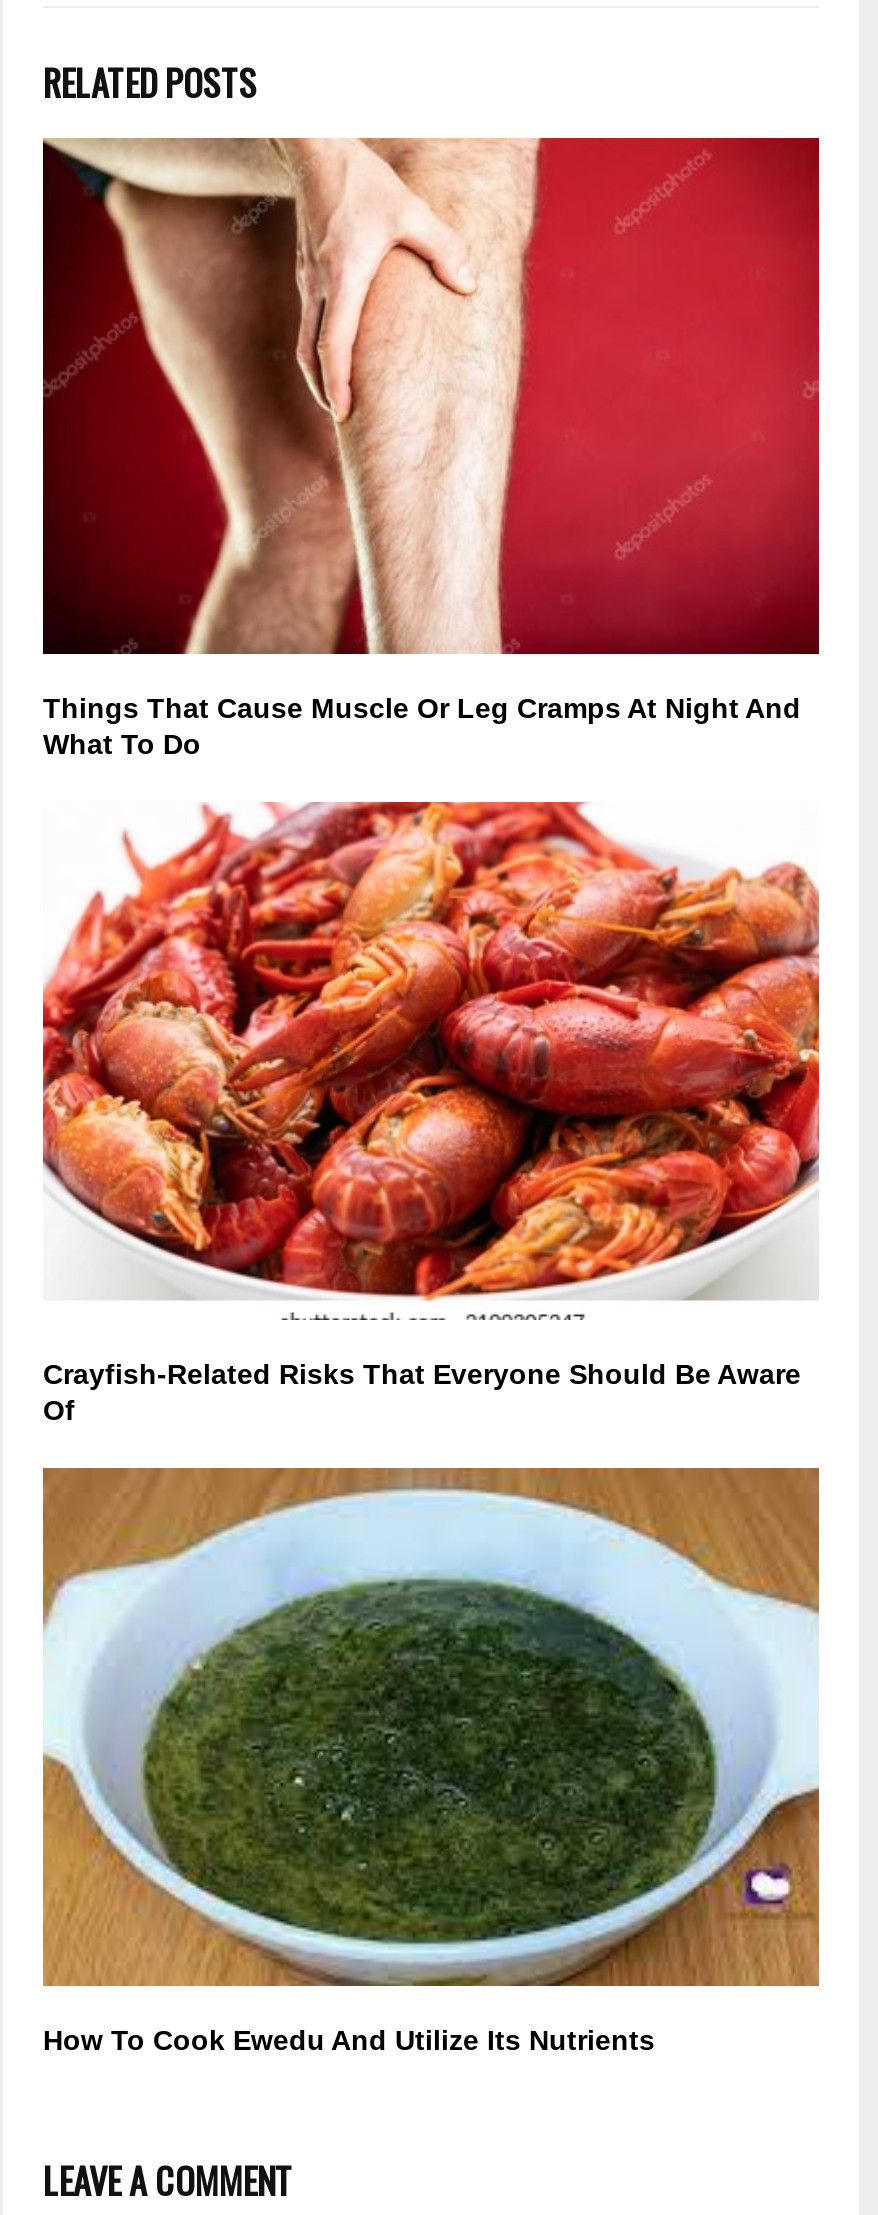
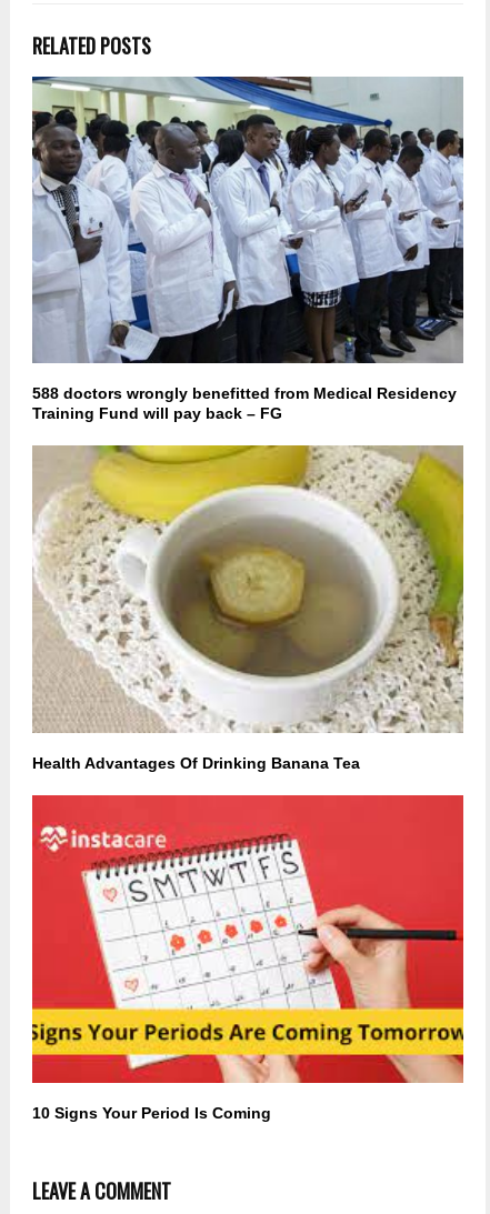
- [image]
- Things That Cause Muscle Or Leg Cramps At Night And
- What To Do
+ [image]
+ 588 doctors wrongly benefitted from Medical Residency
+ Training Fund will pay back – FG

- [image]
- Crayfish-Related Risks That Everyone Should Be Aware
- Of
+ [image]
+ Health Advantages Of Drinking Banana Tea

- [image]
- How To Cook Ewedu And Utilize Its Nutrients
+ [image]
+ 10 Signs Your Period Is Coming
